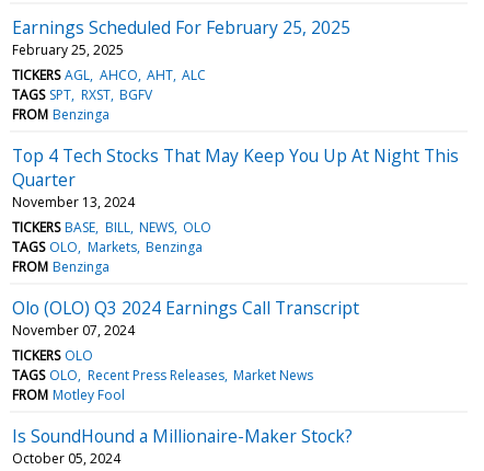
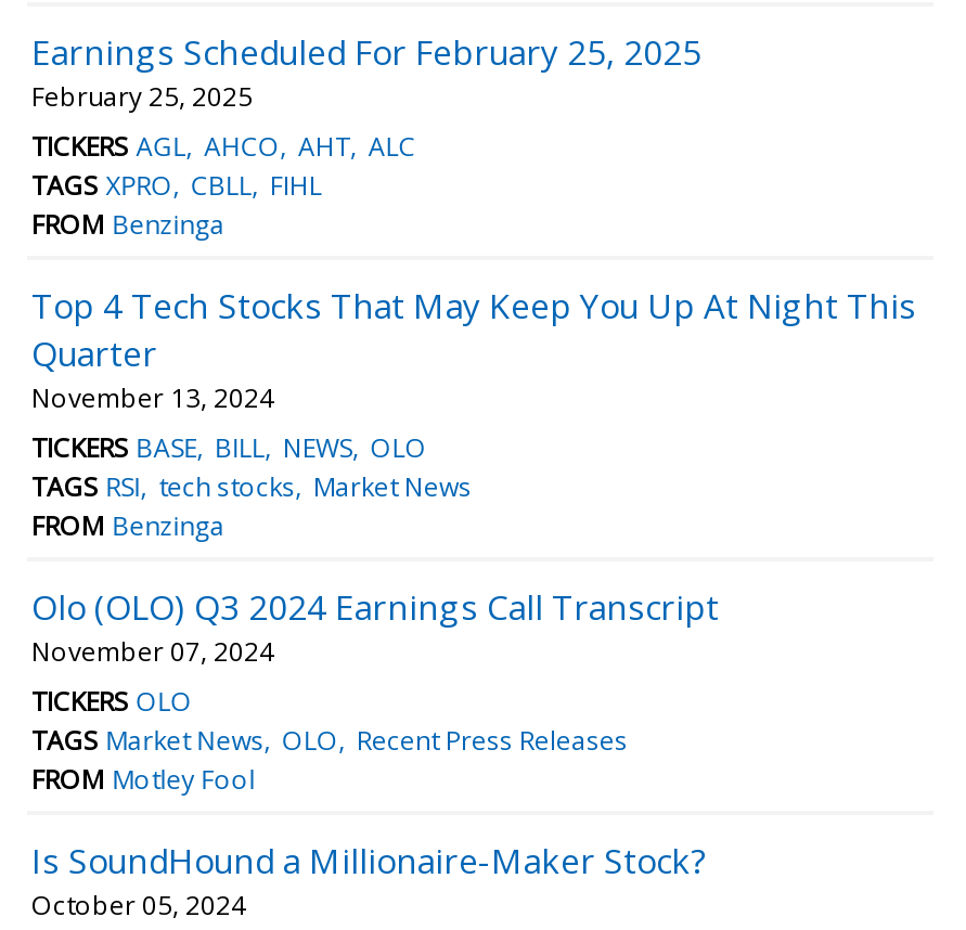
- TAGS SPT RXST BGFV
+ TAGS XPRO CBLL FIHL

- TAGS OLO Markets Benzinga
+ TAGS RSI tech stocks Market News

- TAGS OLO Recent Press Releases Market News
+ TAGS Market News OLO Recent Press Releases
